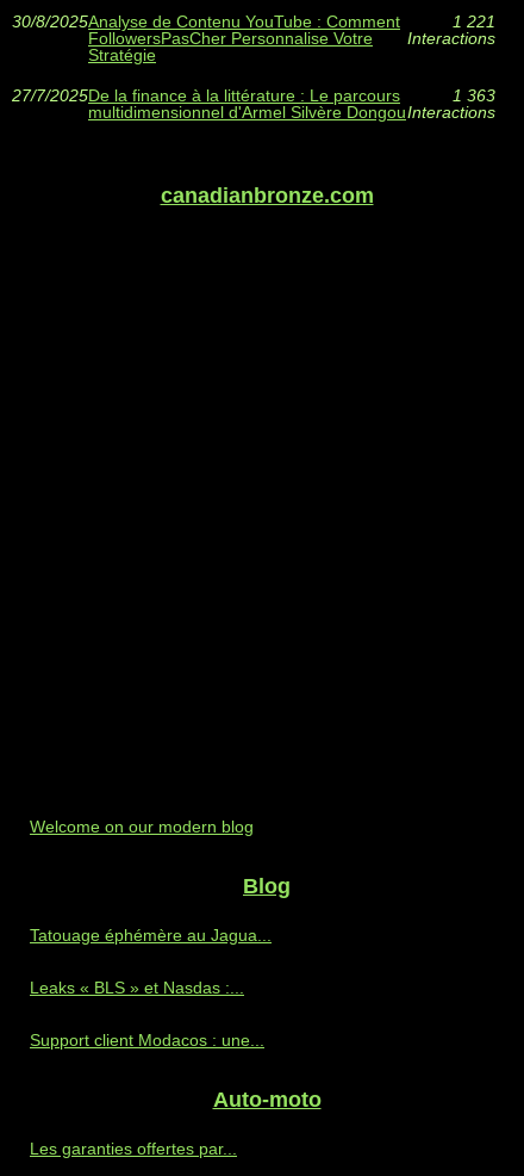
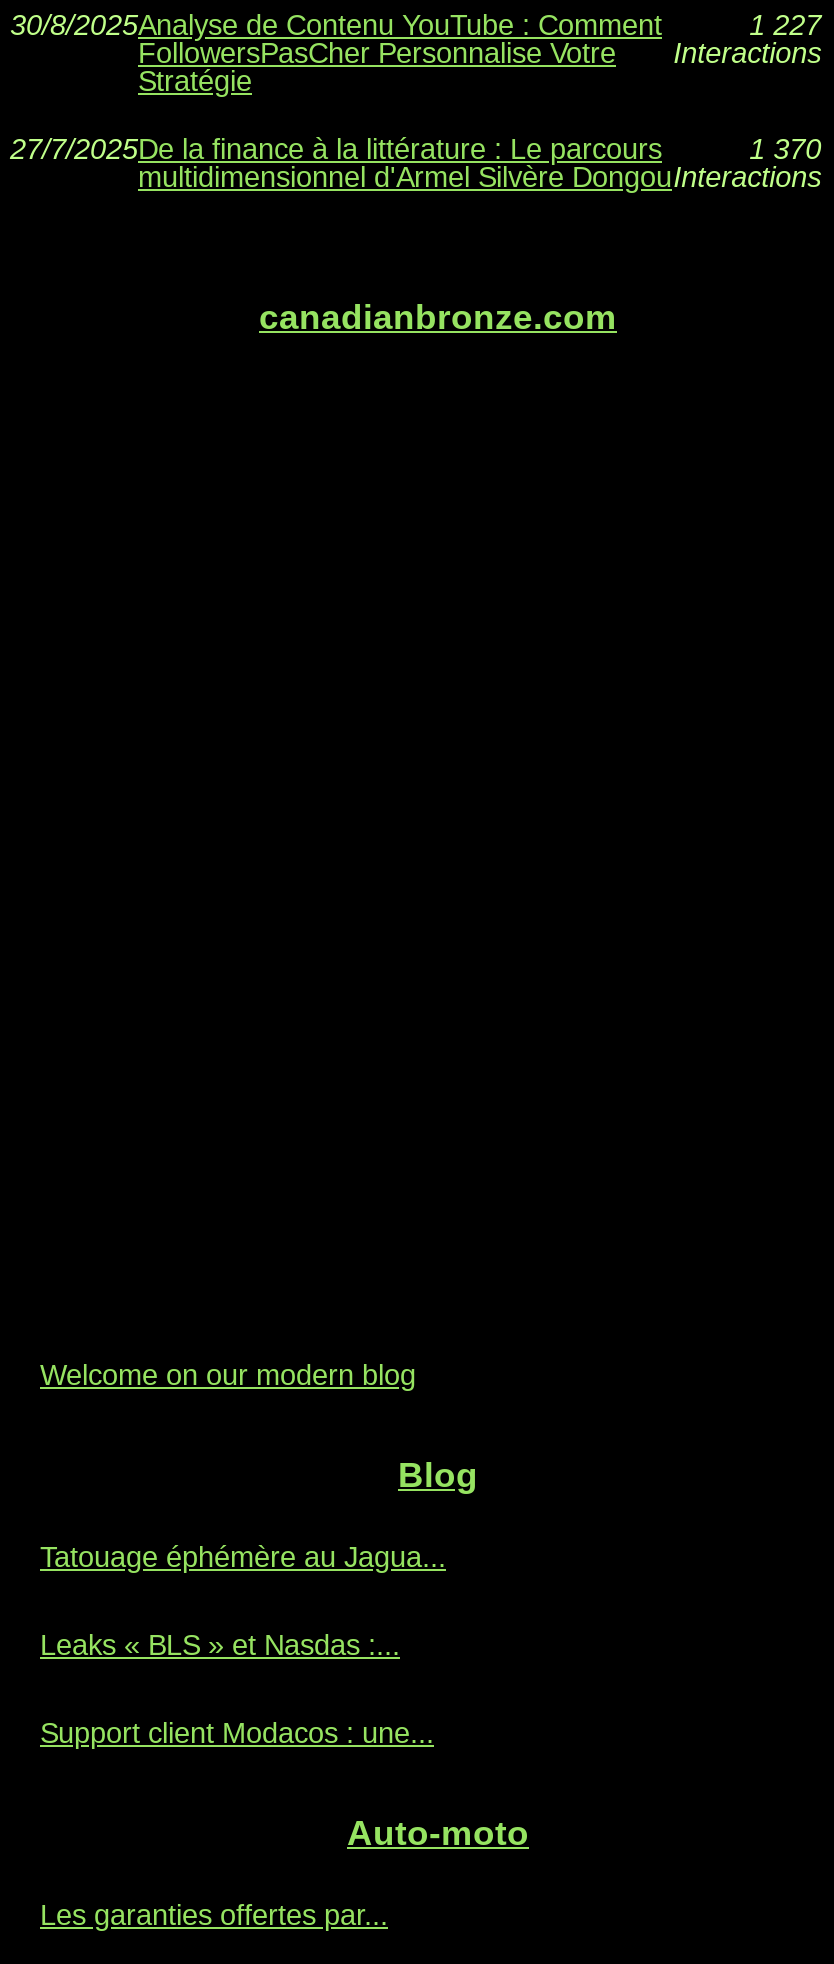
- 1 221
+ 1 227

- 1 363
+ 1 370
